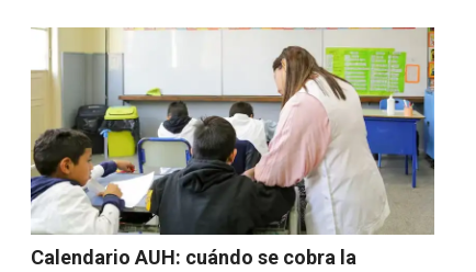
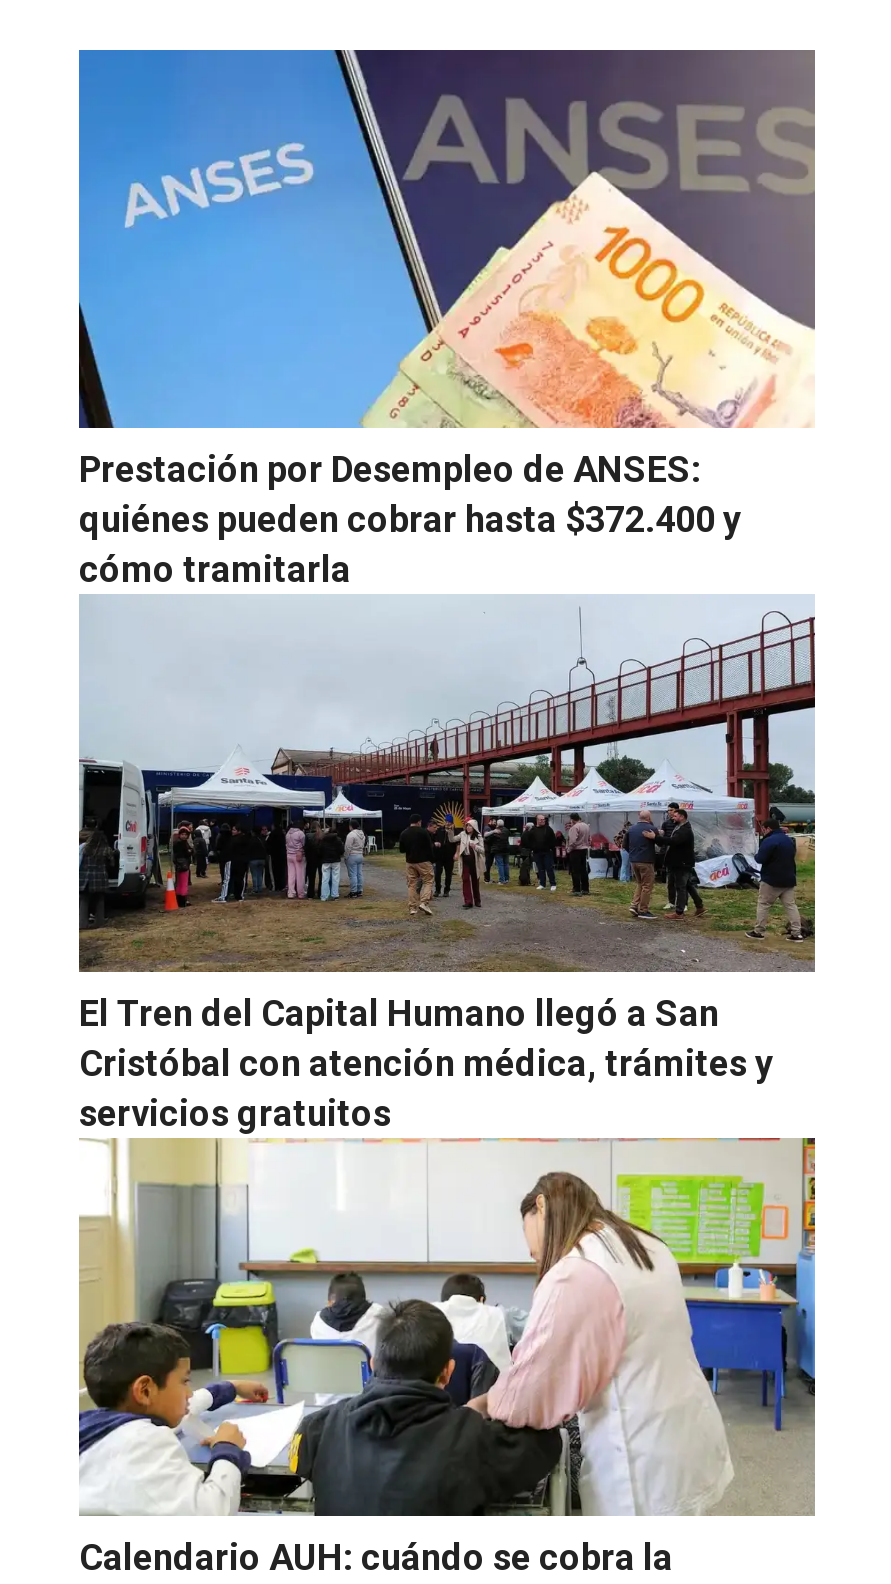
+ [image]
+ Prestación por Desempleo de ANSES:
+ quiénes pueden cobrar hasta $372.400 y
+ cómo tramitarla

+ [image]
+ El Tren del Capital Humano llegó a San
+ Cristóbal con atención médica, trámites y
+ servicios gratuitos
